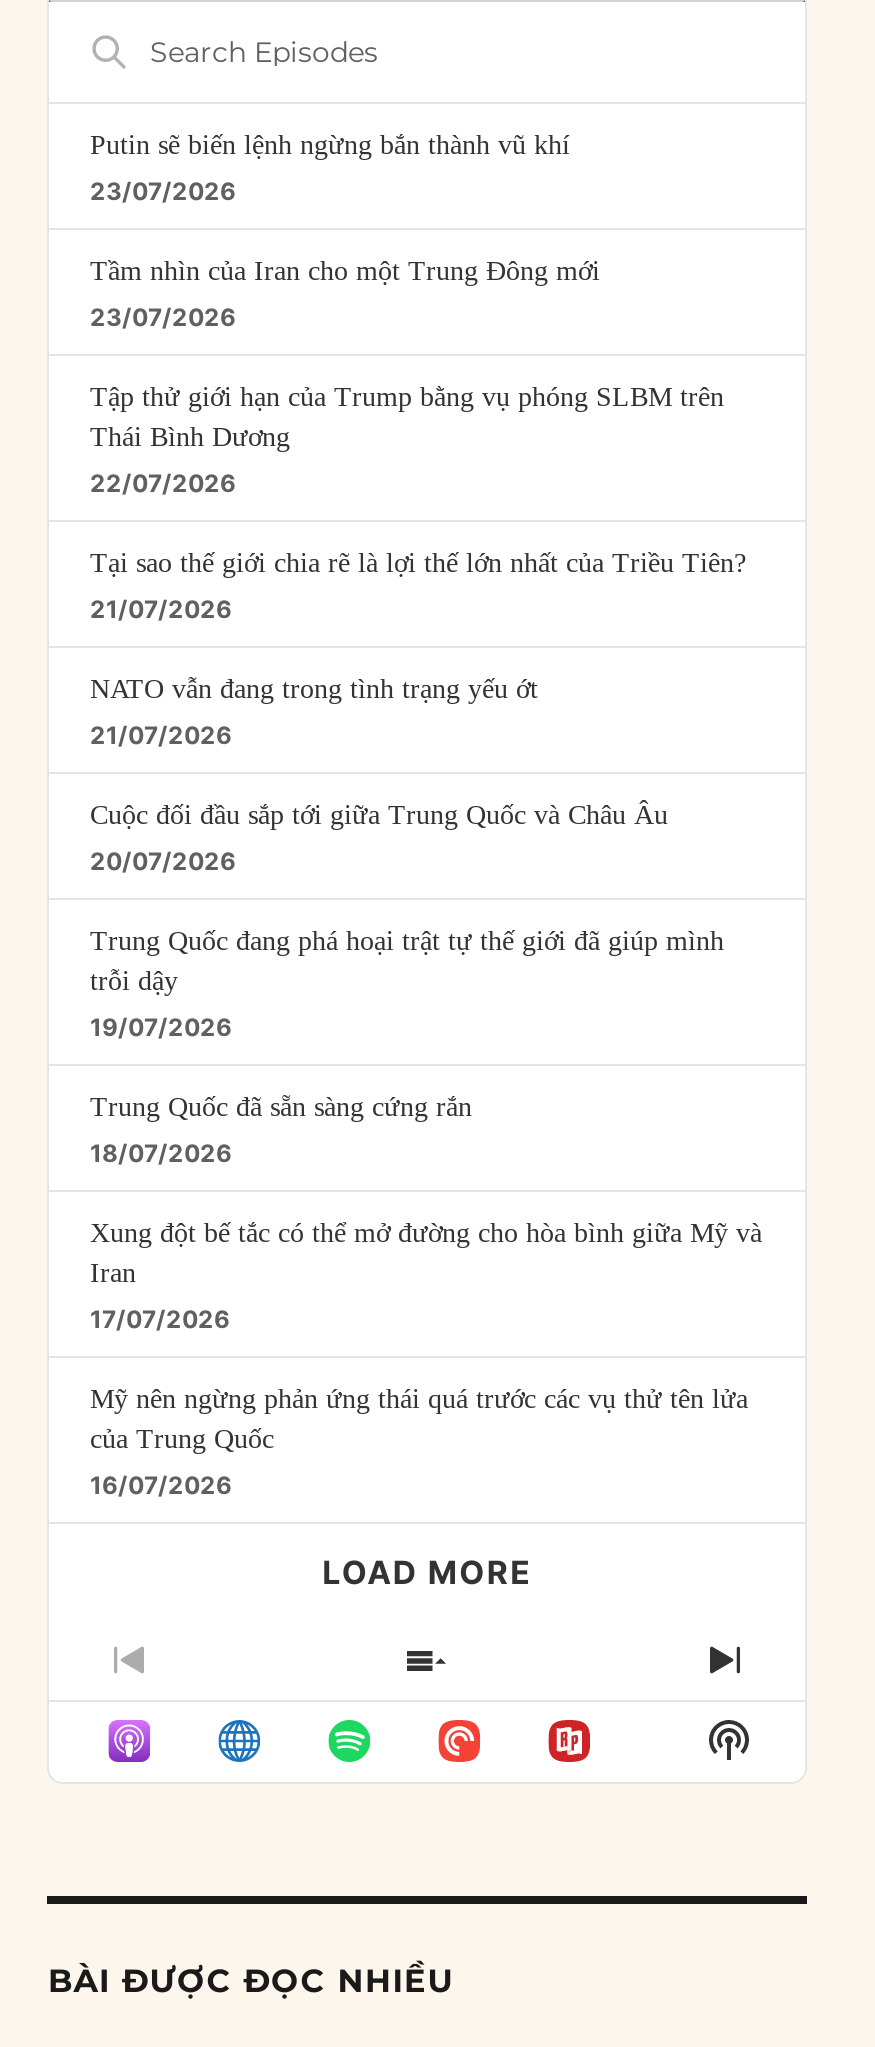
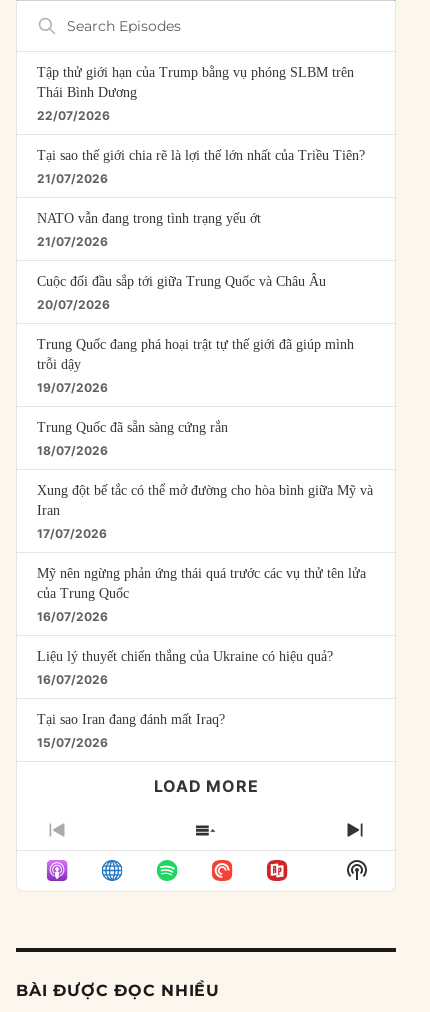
- Putin sẽ biến lệnh ngừng bắn thành vũ khí
- 23/07/2026
- Tầm nhìn của Iran cho một Trung Đông mới
- 23/07/2026

moved up: Tập thử giới hạn của Trump bằng vụ phóng SLBM trên | Thái Bình Dương | 22/07/2026 | ... | của Trung Quốc | 16/07/2026

+ Liệu lý thuyết chiến thắng của Ukraine có hiệu quả?
+ 16/07/2026
+ Tại sao Iran đang đánh mất Iraq?
+ 15/07/2026
